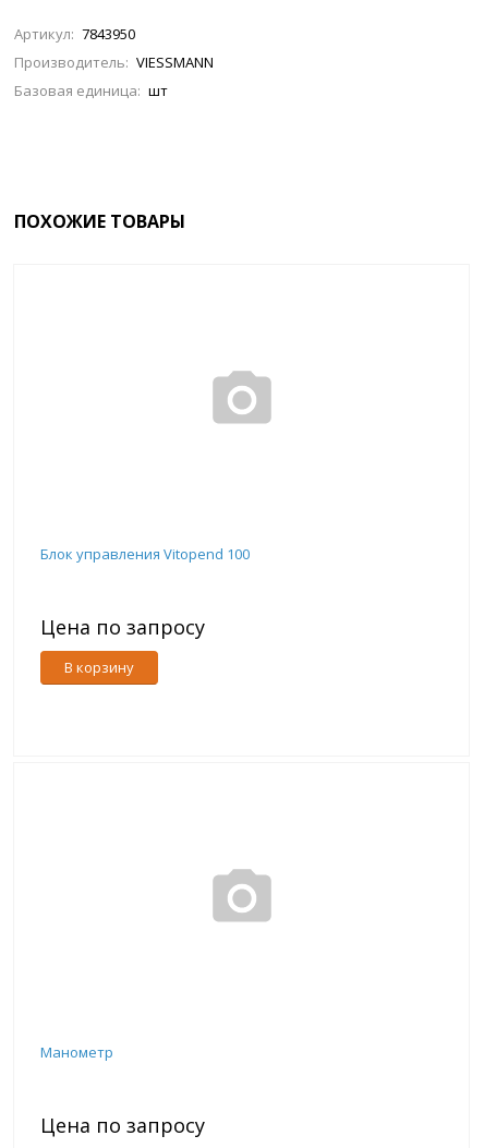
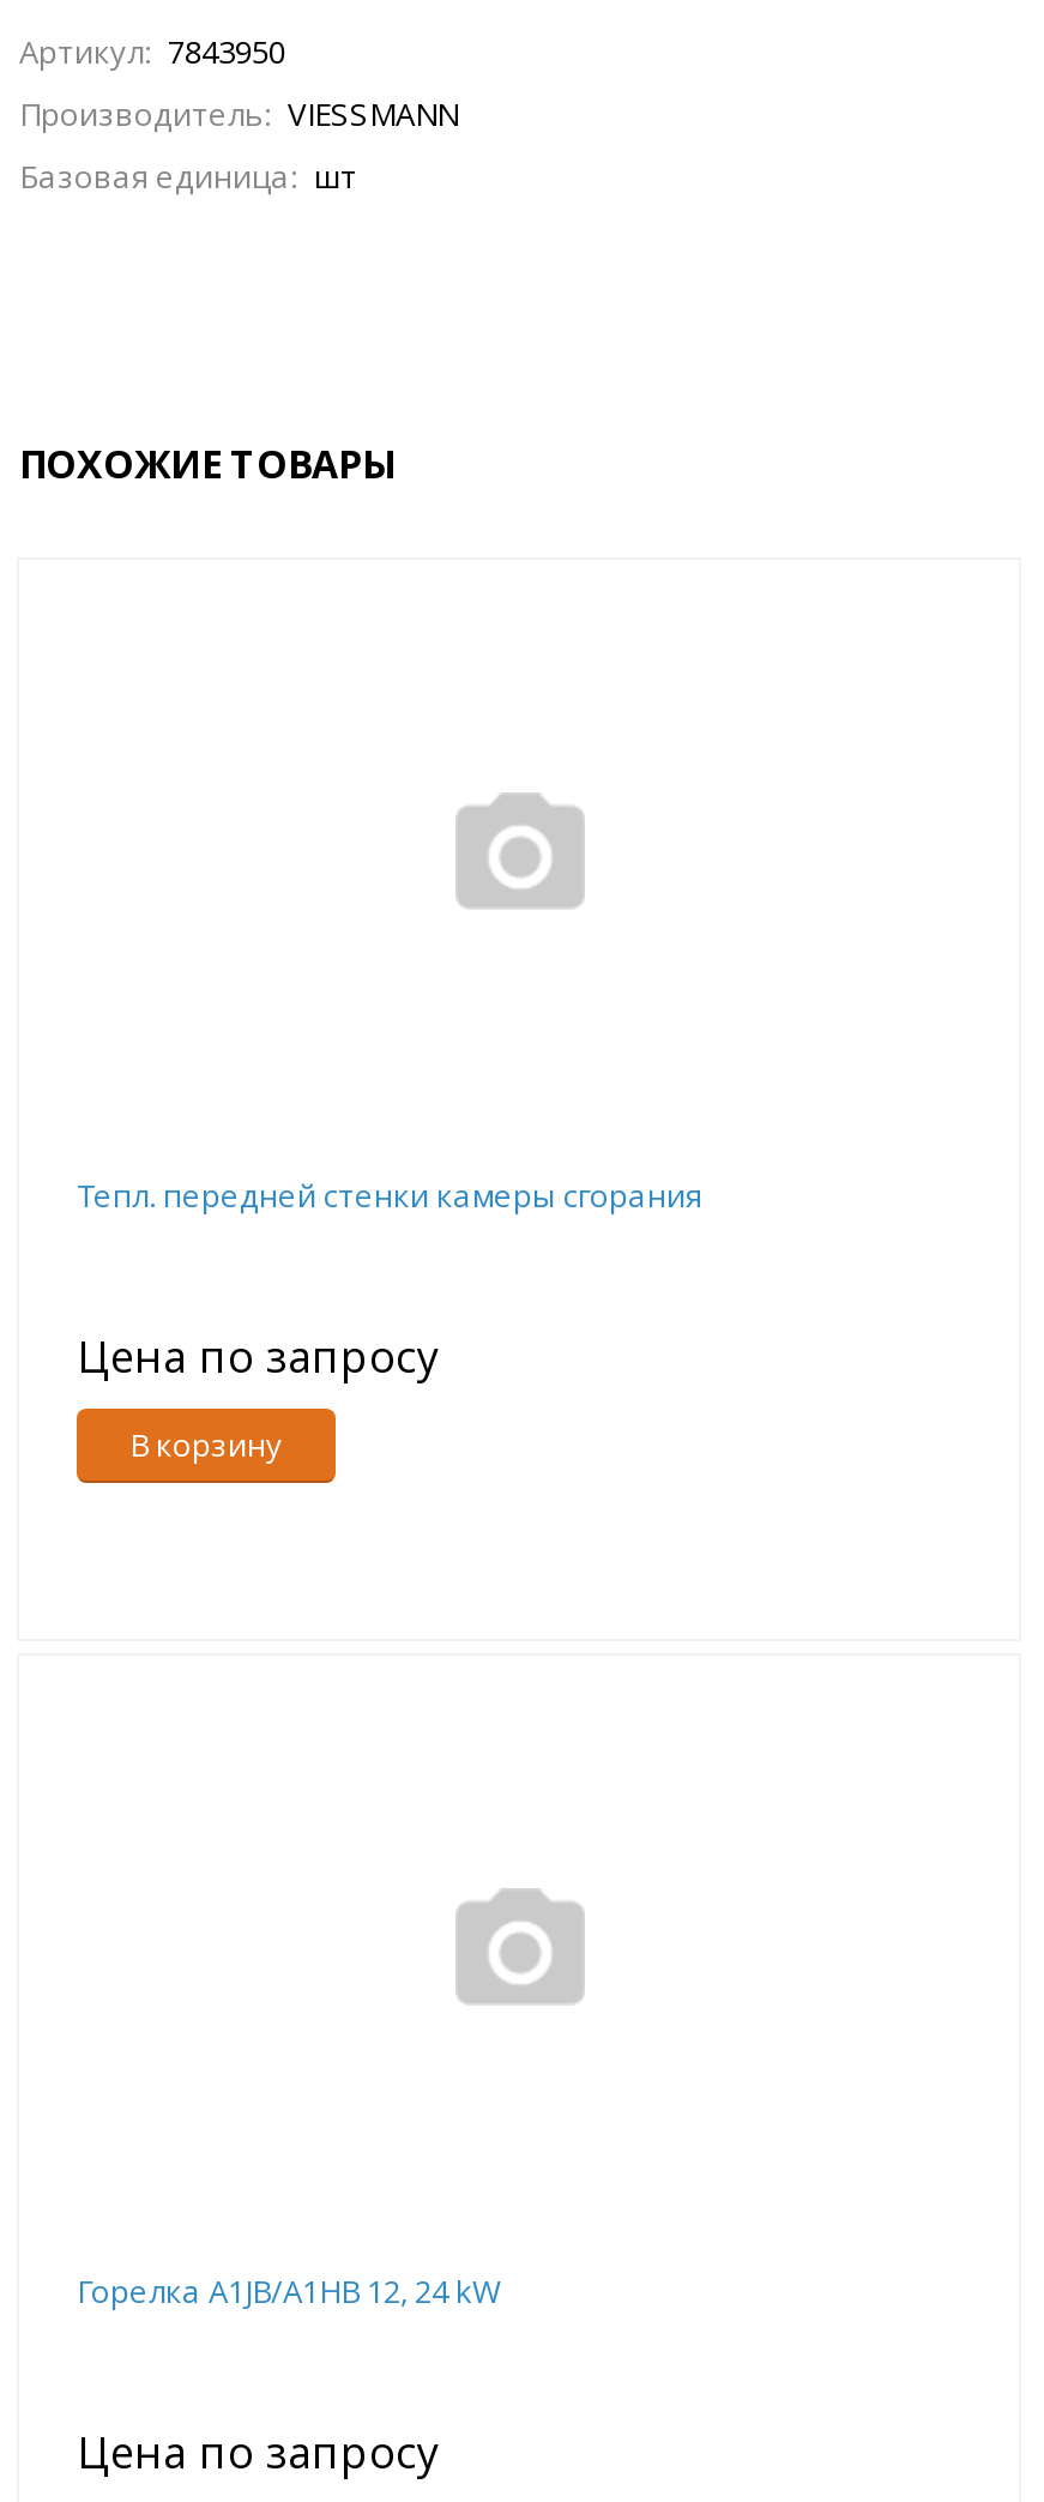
- Блок управления Vitopend 100
+ Тепл. передней стенки камеры сгорания

- Манометр
+ Горелка A1JB/A1HB 12, 24 kW
